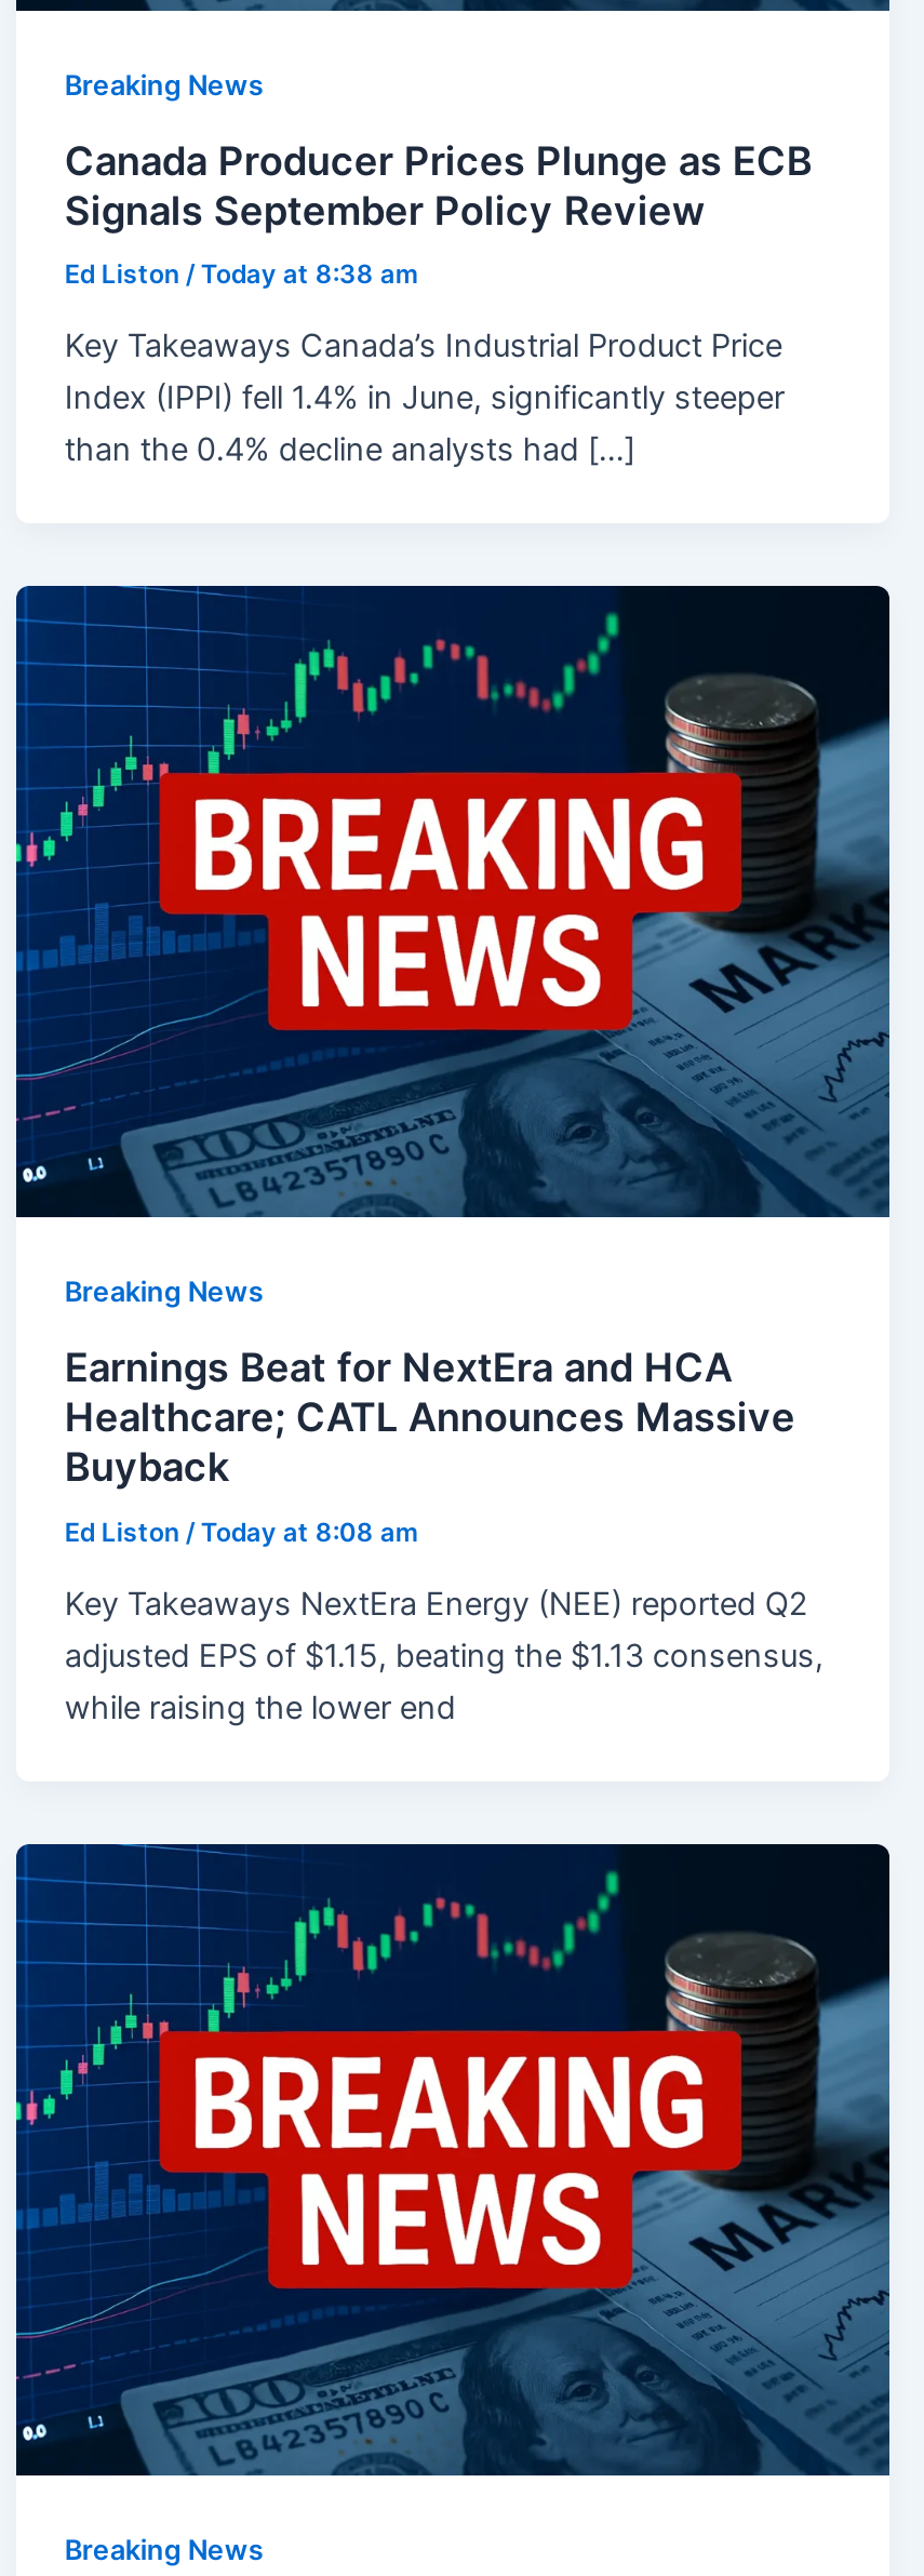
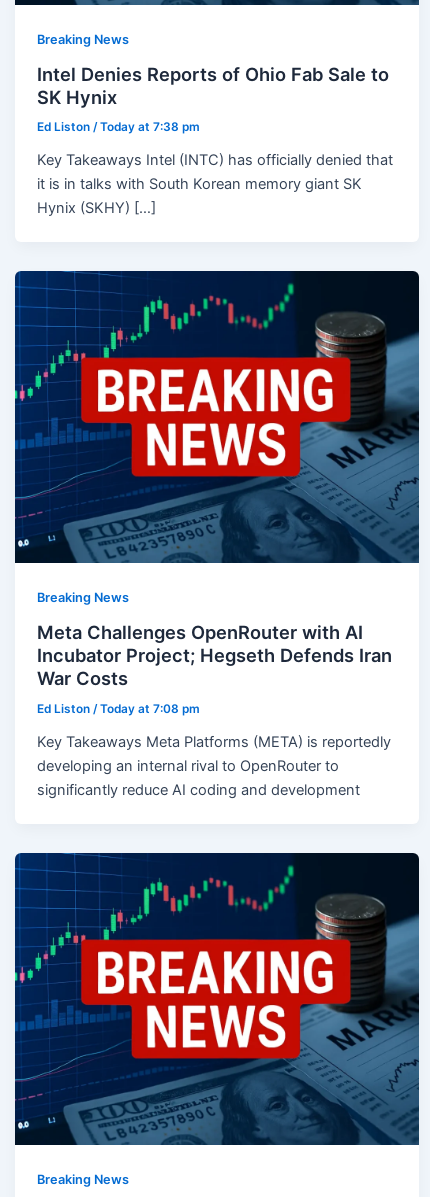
- Canada Producer Prices Plunge as ECB
- Signals September Policy Review
+ Intel Denies Reports of Ohio Fab Sale to
+ SK Hynix

- Ed Liston / Today at 8:38 am
+ Ed Liston / Today at 7:38 pm

- Key Takeaways Canada’s Industrial Product Price
- Index (IPPI) fell 1.4% in June, significantly steeper
- than the 0.4% decline analysts had […]
+ Key Takeaways Intel (INTC) has officially denied that
+ it is in talks with South Korean memory giant SK
+ Hynix (SKHY) […]

- Earnings Beat for NextEra and HCA
- Healthcare; CATL Announces Massive
- Buyback
+ Meta Challenges OpenRouter with AI
+ Incubator Project; Hegseth Defends Iran
+ War Costs

- Ed Liston / Today at 8:08 am
+ Ed Liston / Today at 7:08 pm

- Key Takeaways NextEra Energy (NEE) reported Q2
- adjusted EPS of $1.15, beating the $1.13 consensus,
- while raising the lower end
+ Key Takeaways Meta Platforms (META) is reportedly
+ developing an internal rival to OpenRouter to
+ significantly reduce AI coding and development
